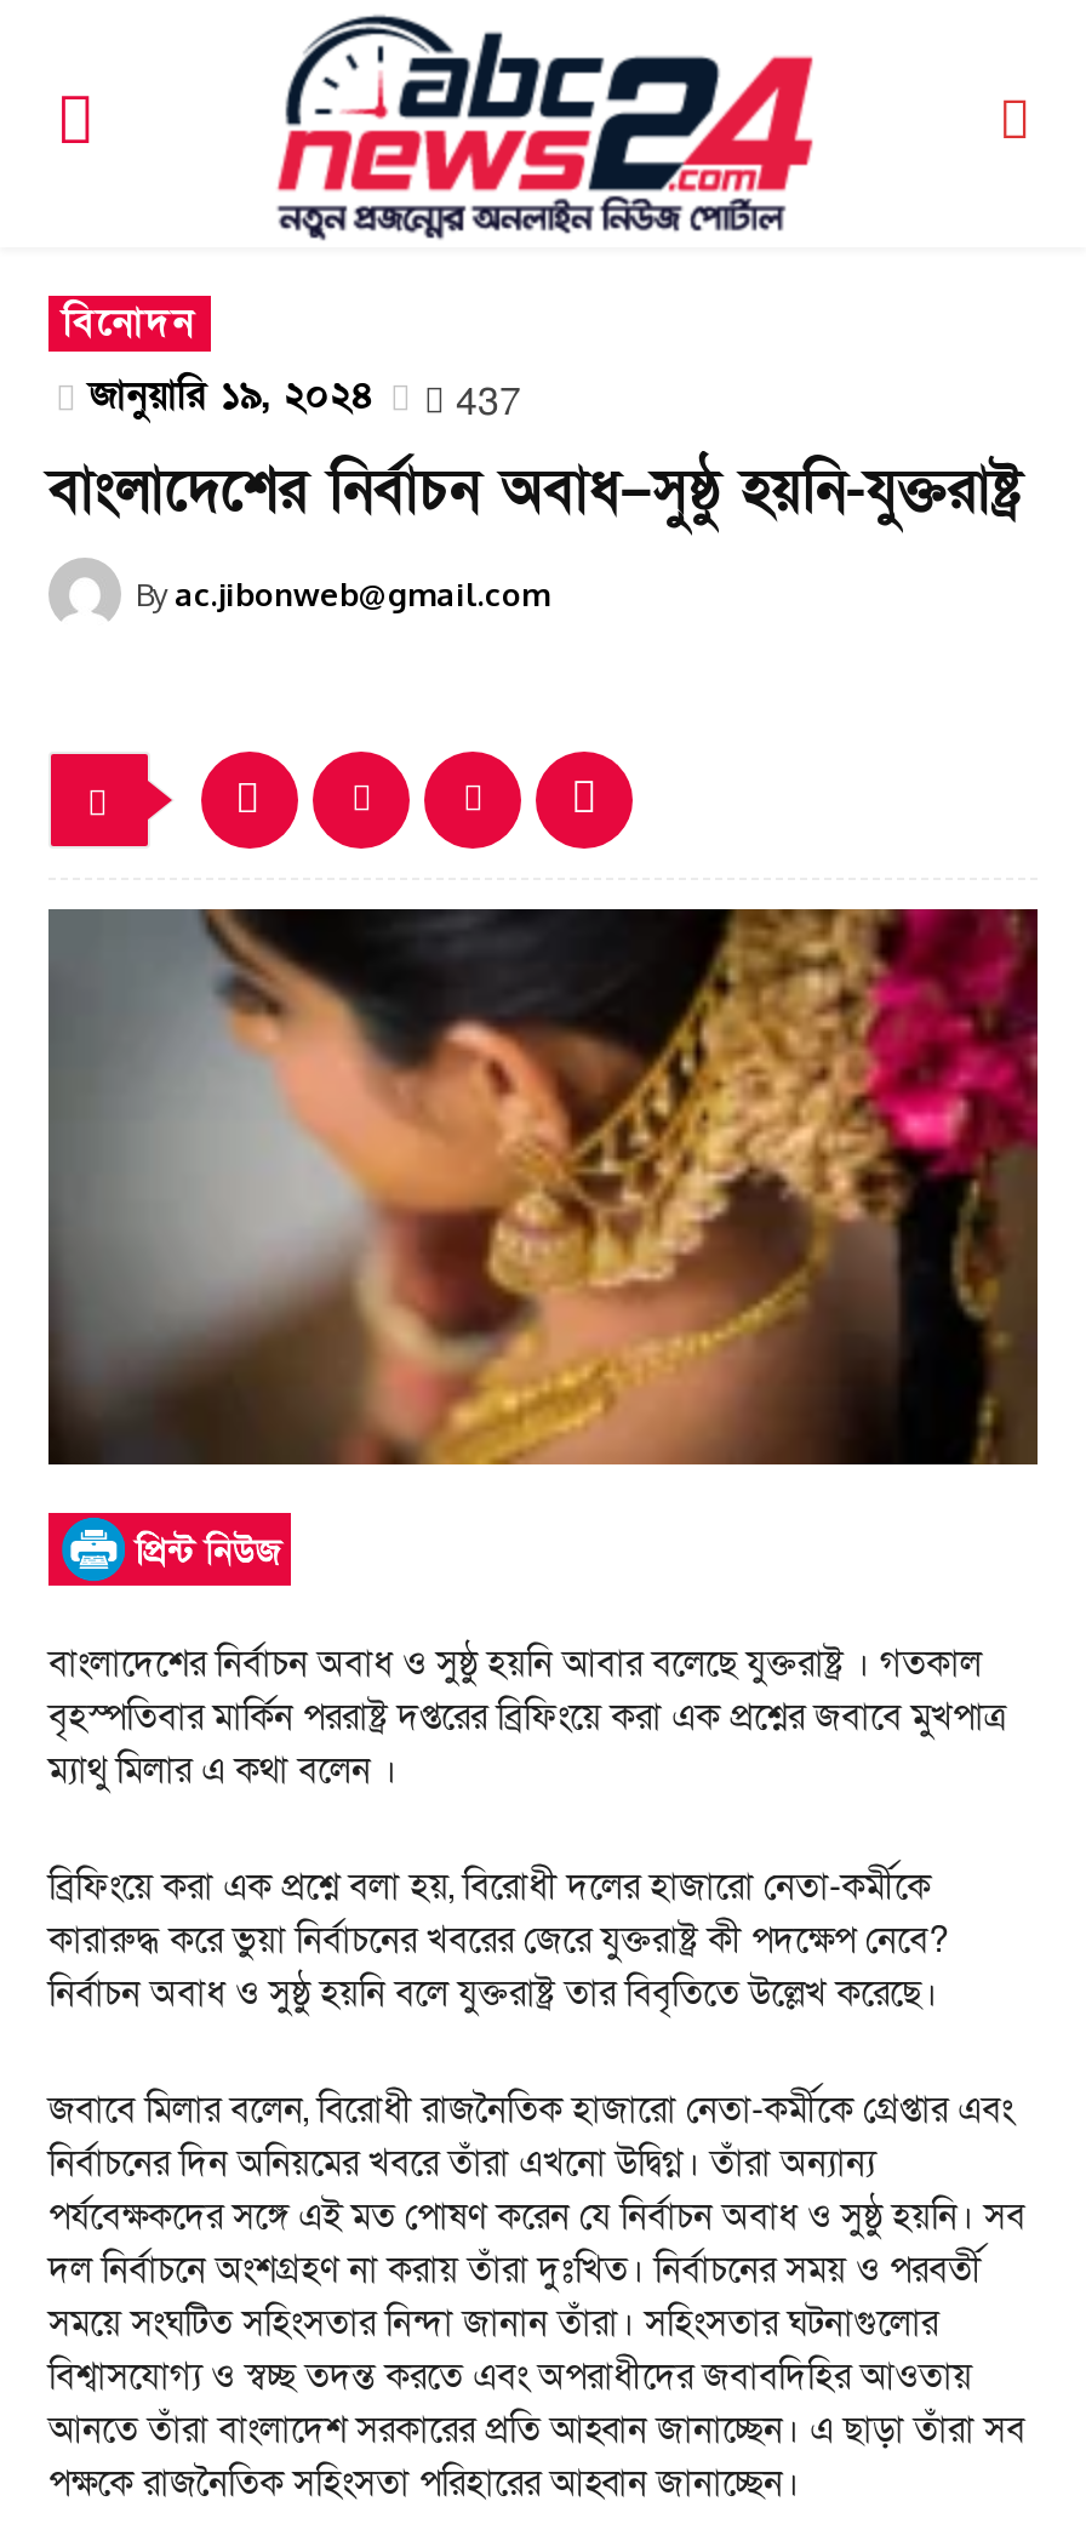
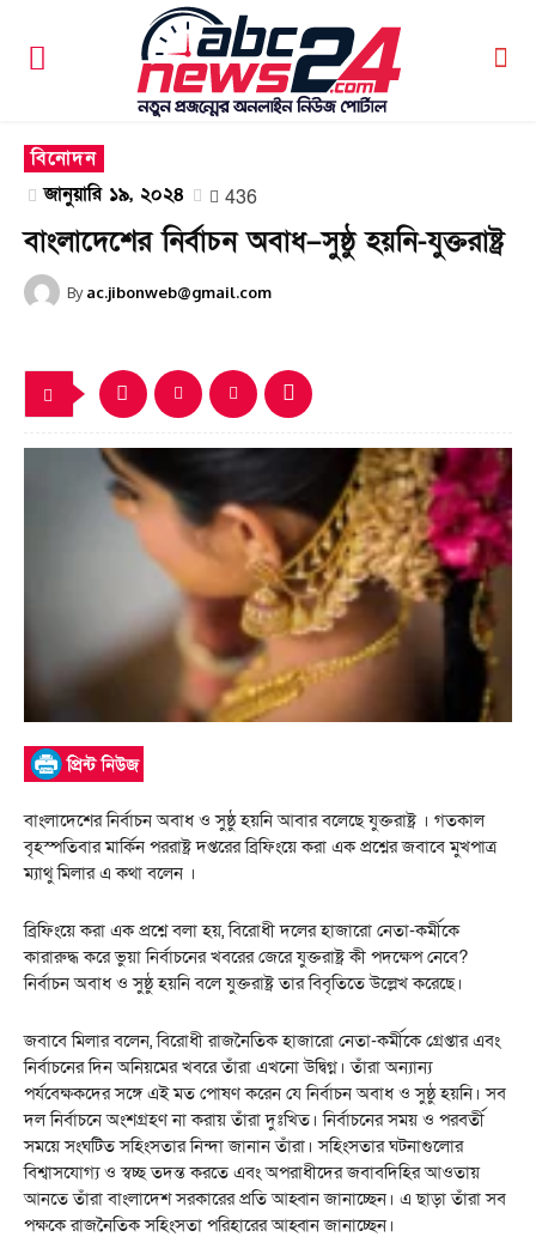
- জানুয়ারি ১৯, ২০২৪ 437
+ জানুয়ারি ১৯, ২০২৪ 436
